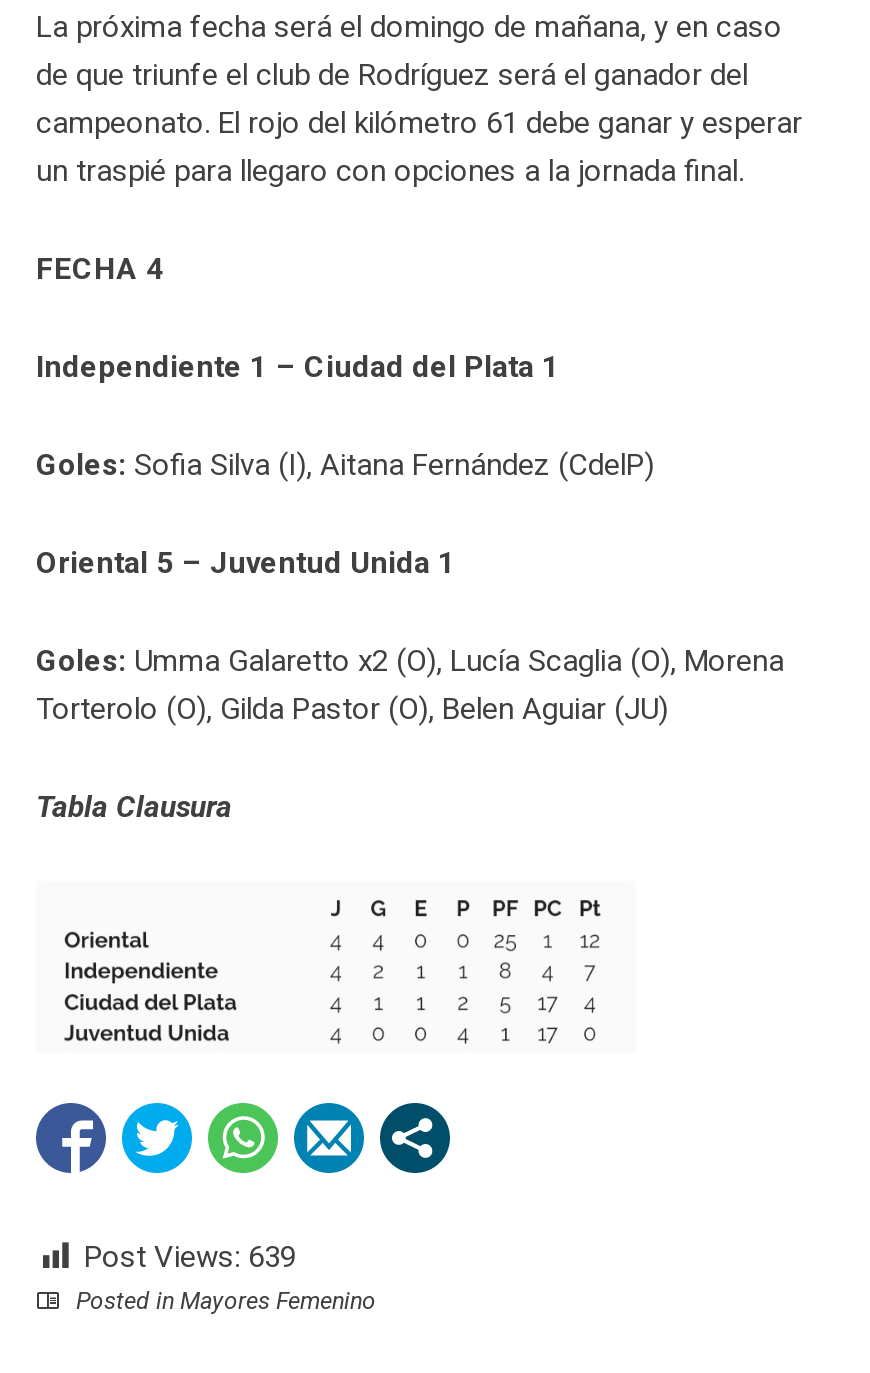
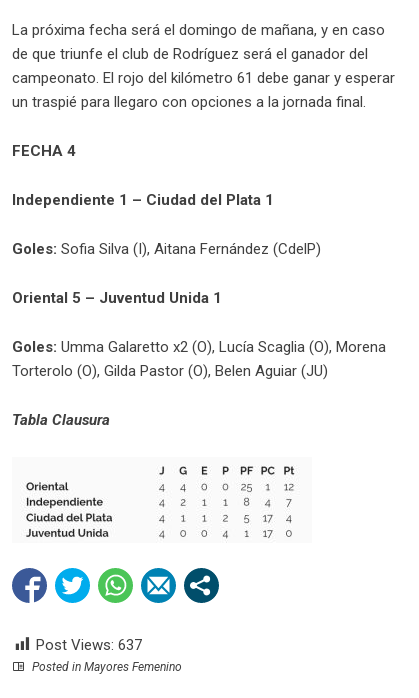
- Post Views: 639
+ Post Views: 637
